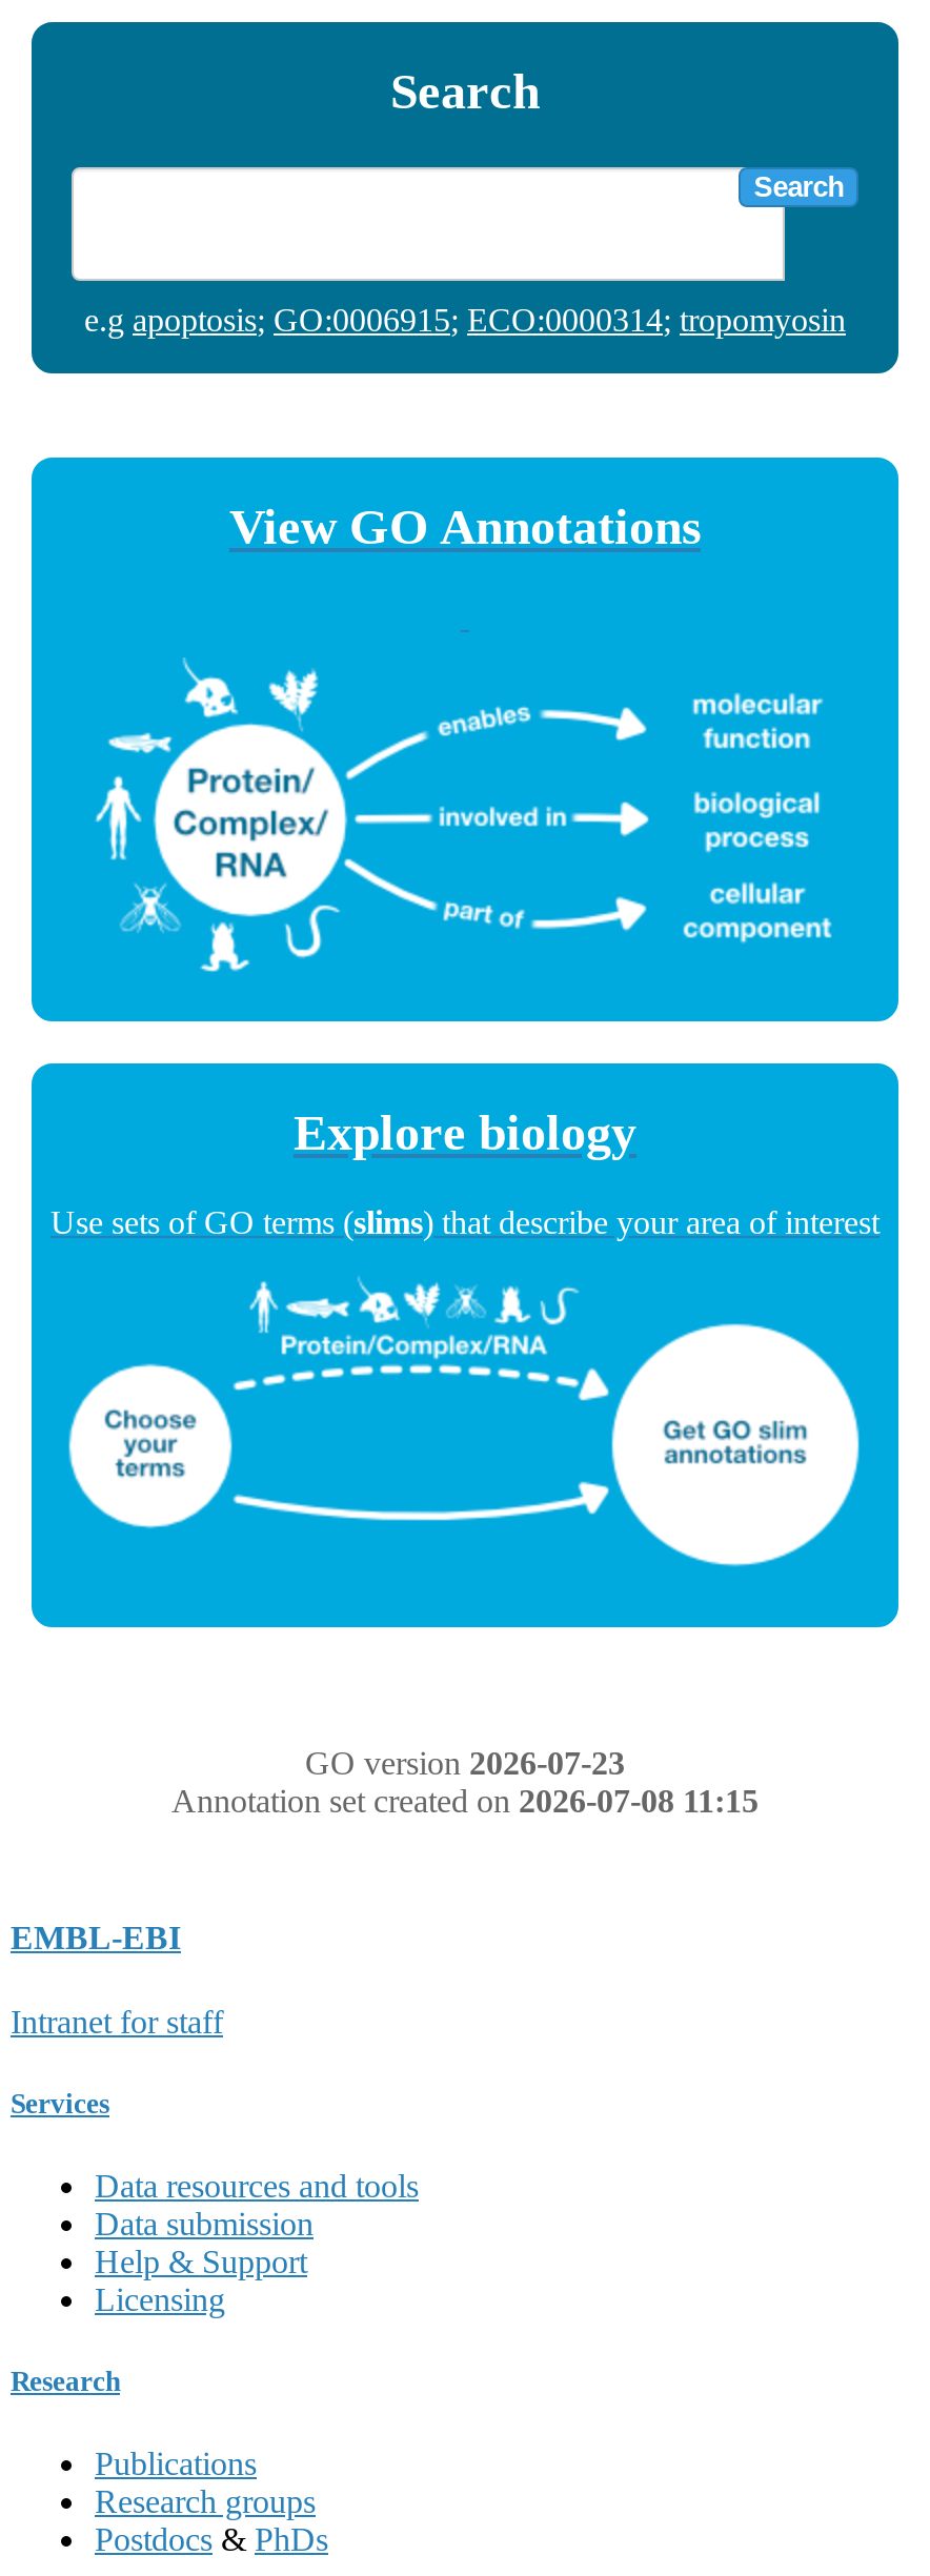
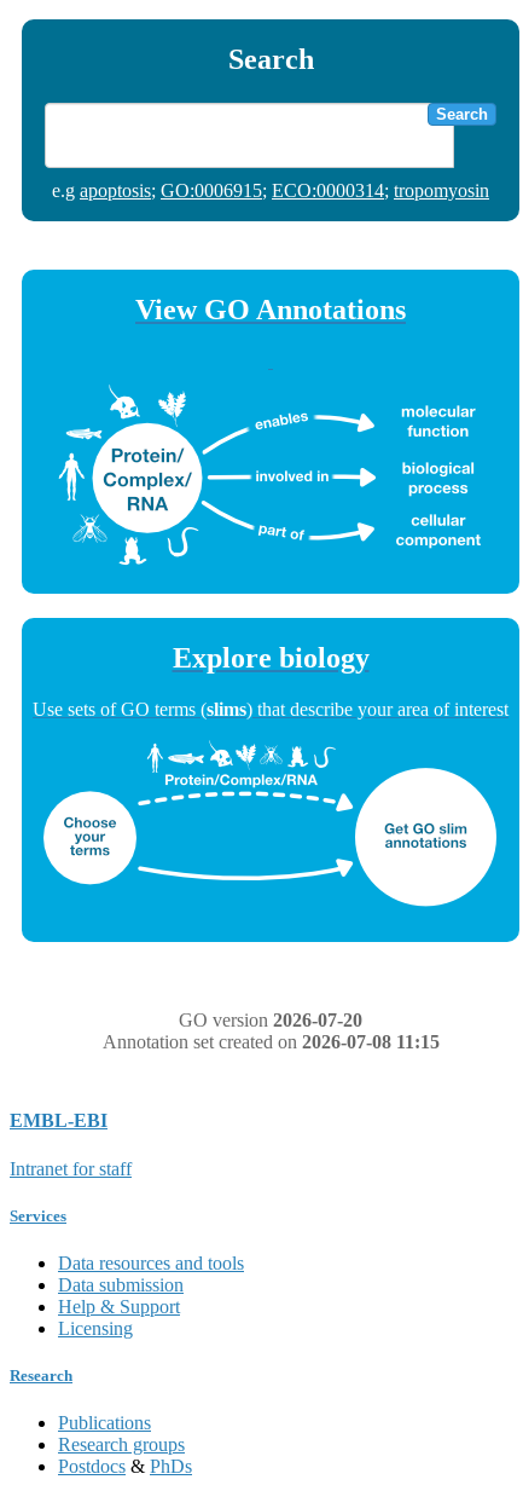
- GO version 2026-07-23
+ GO version 2026-07-20
